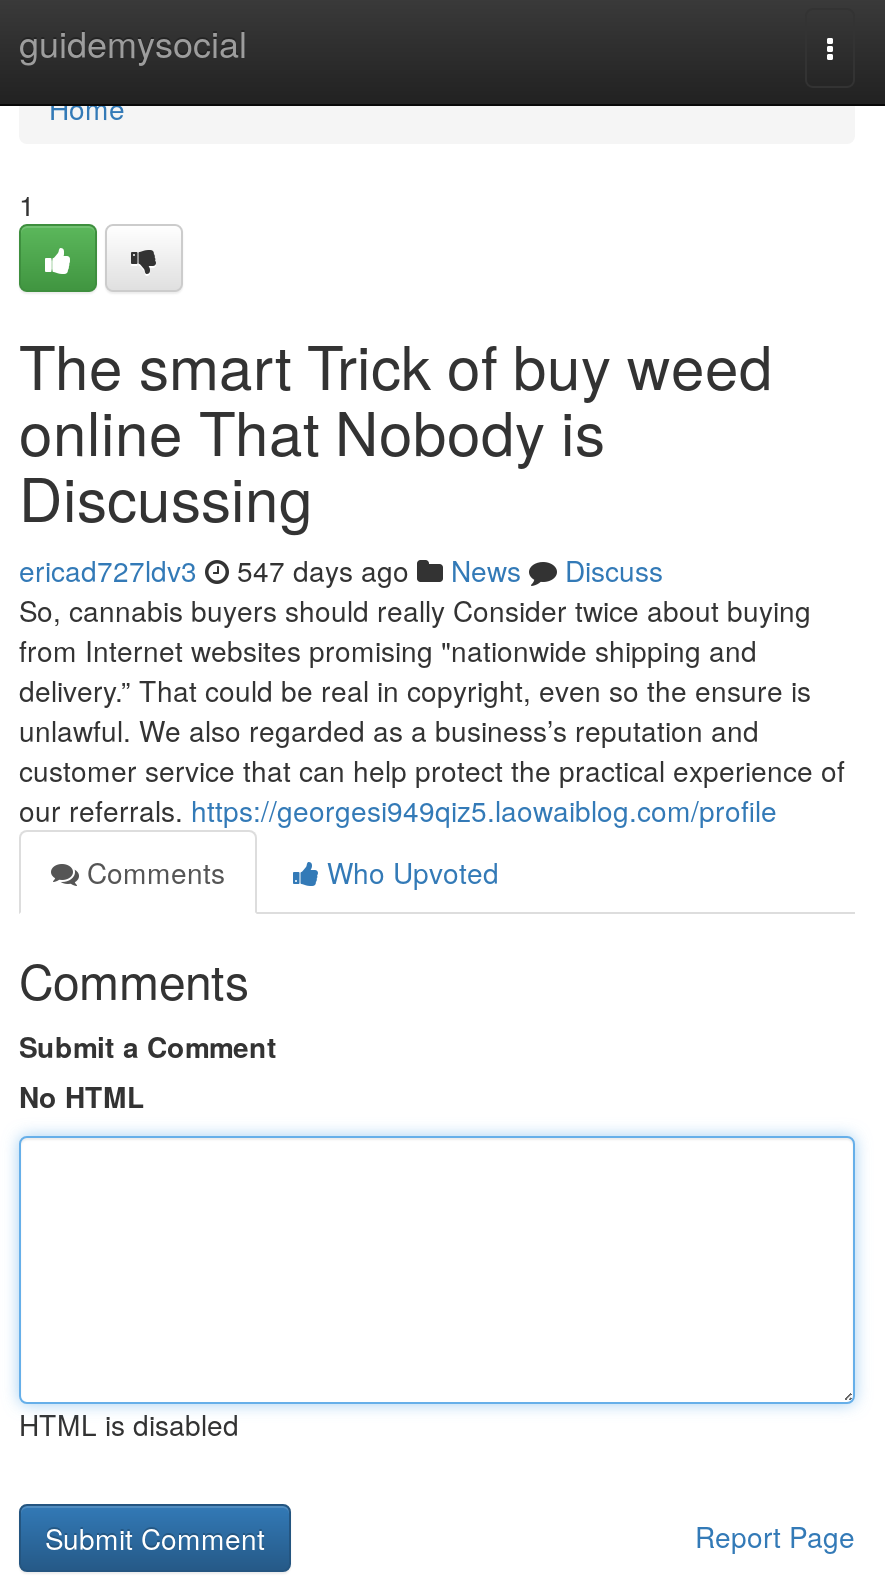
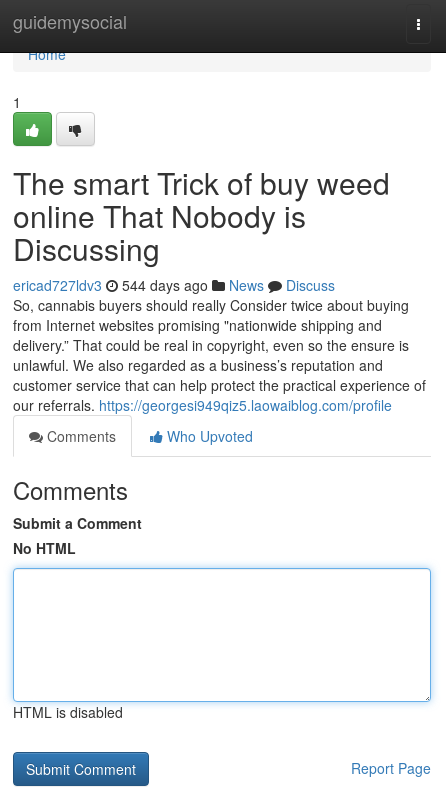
- ericad727ldv3 547 days ago News Discuss
+ ericad727ldv3 544 days ago News Discuss
